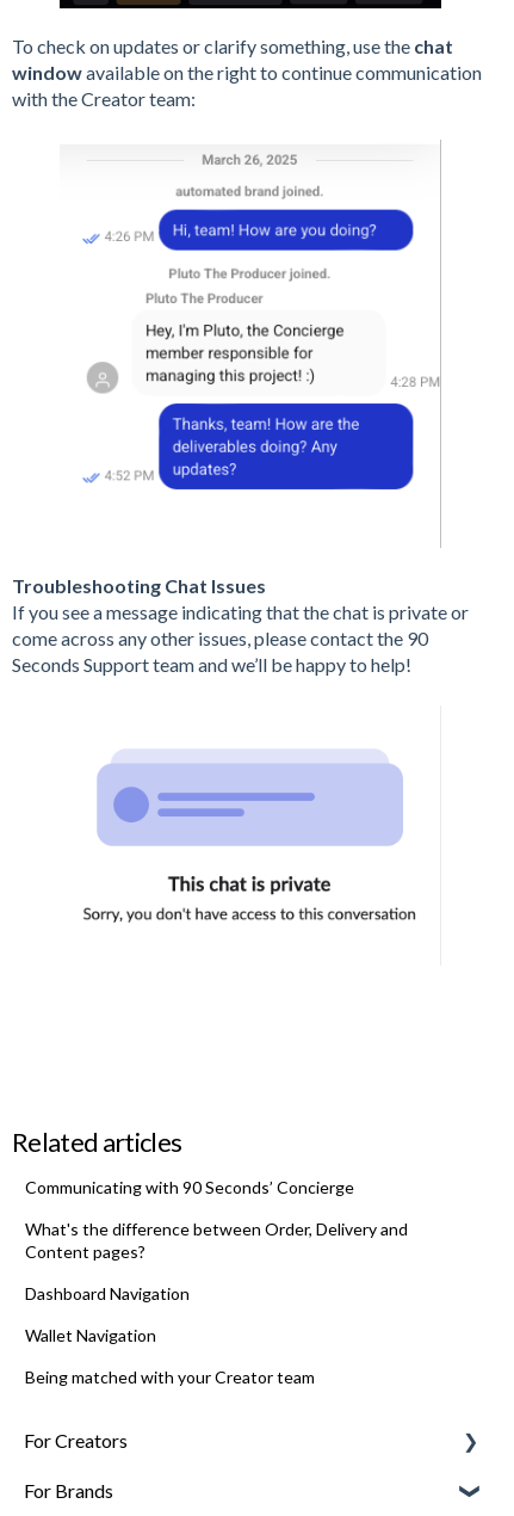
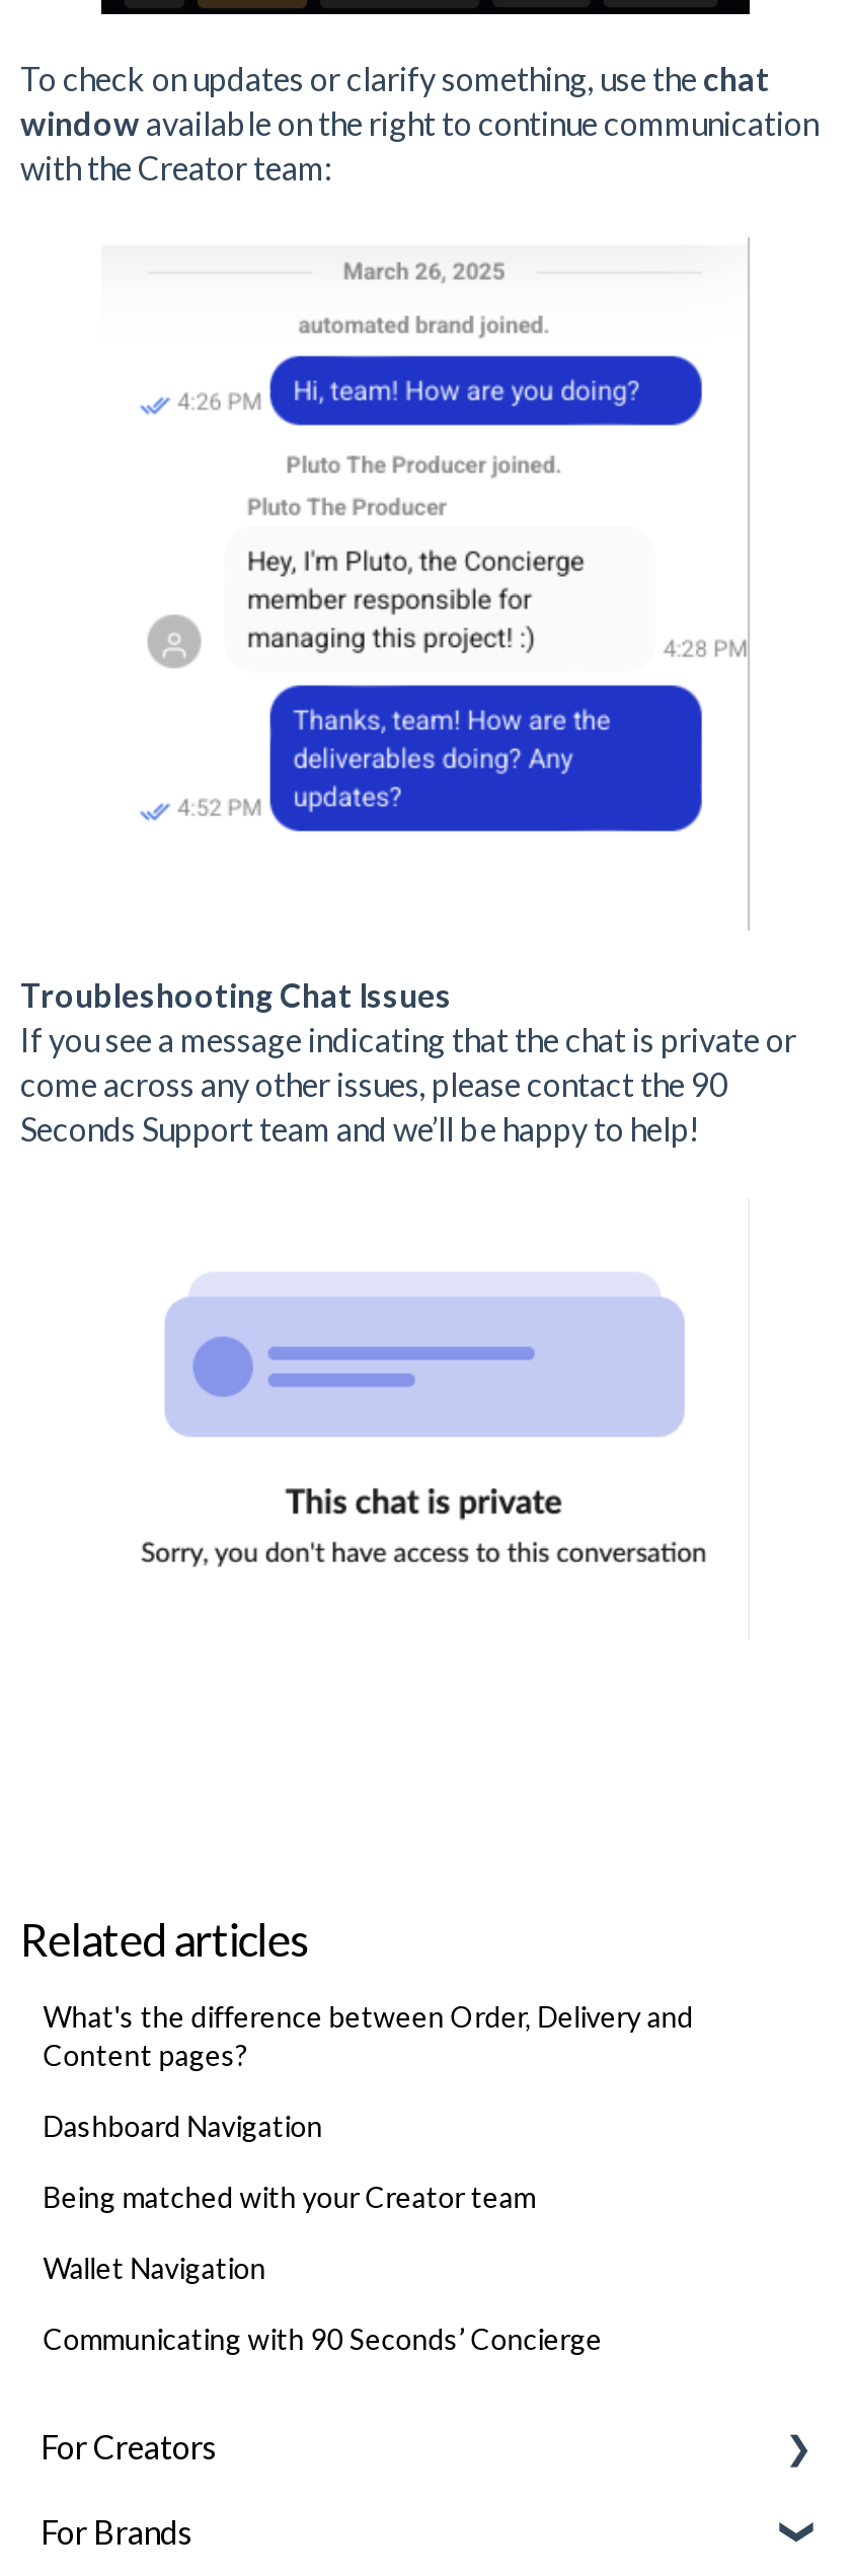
moved down: Communicating with 90 Seconds’ Concierge

moved up: What's the difference between Order, Delivery and | Content pages? | Dashboard Navigation

moved up: Being matched with your Creator team
